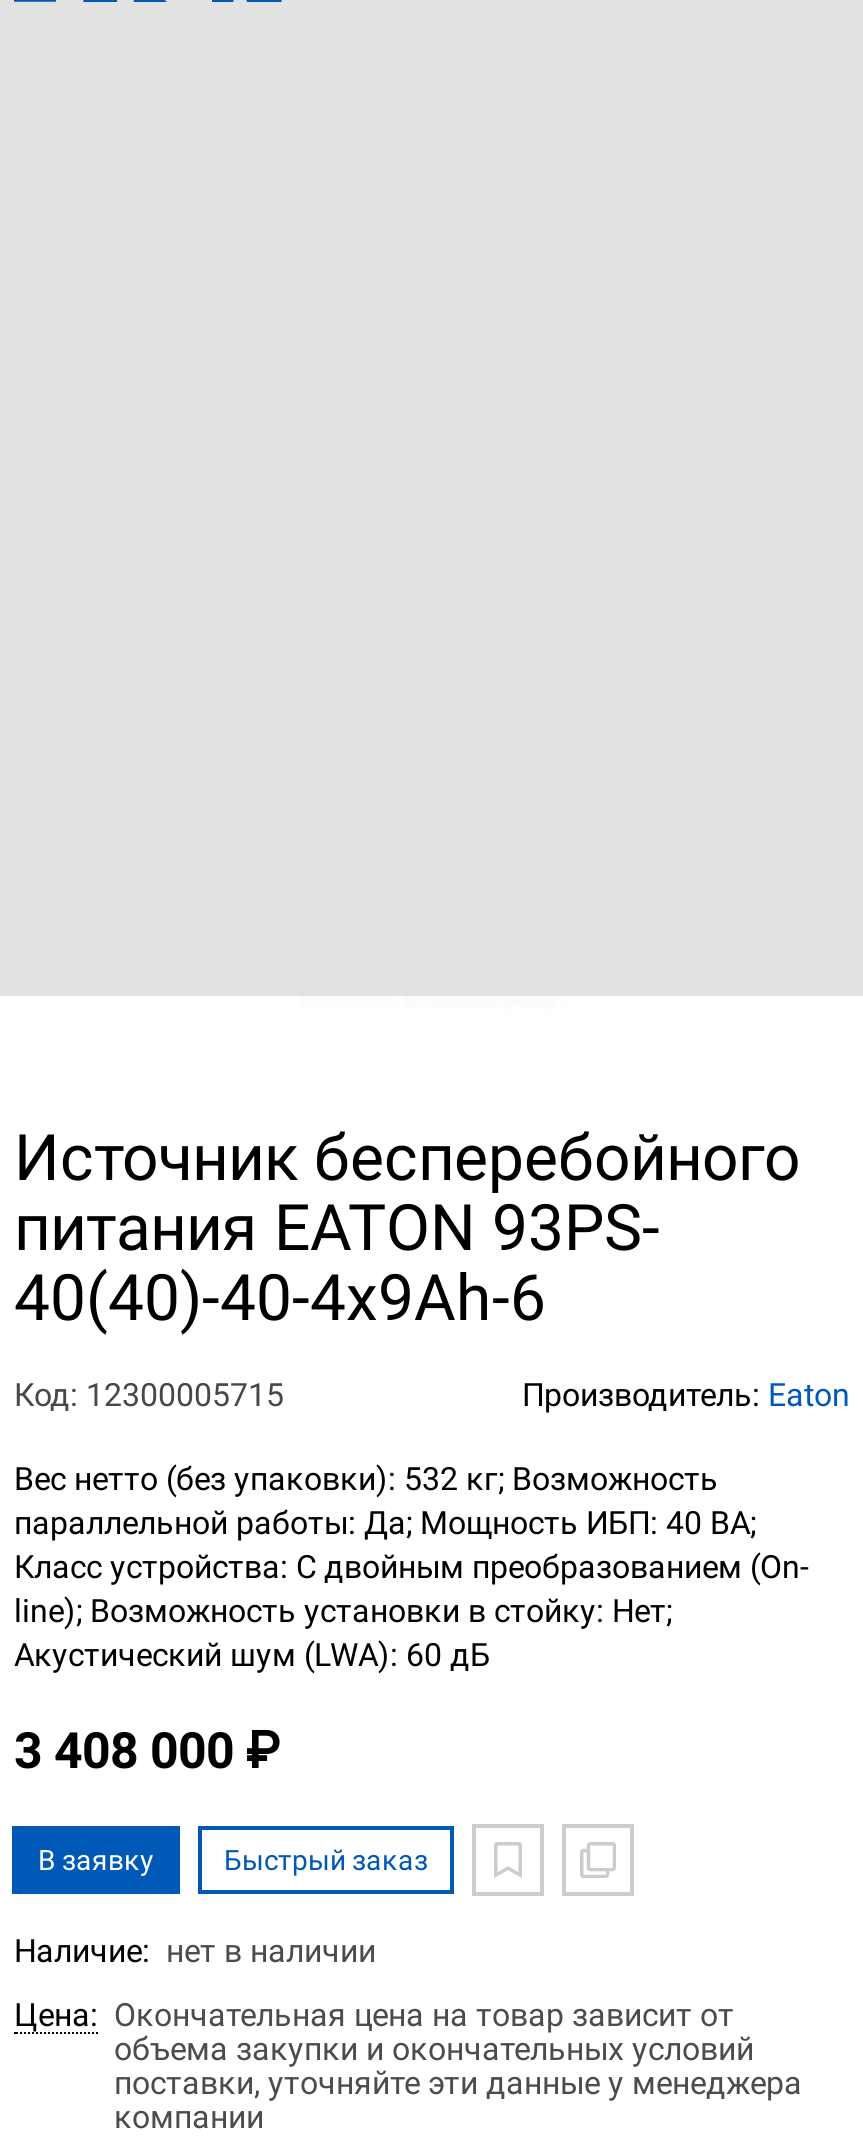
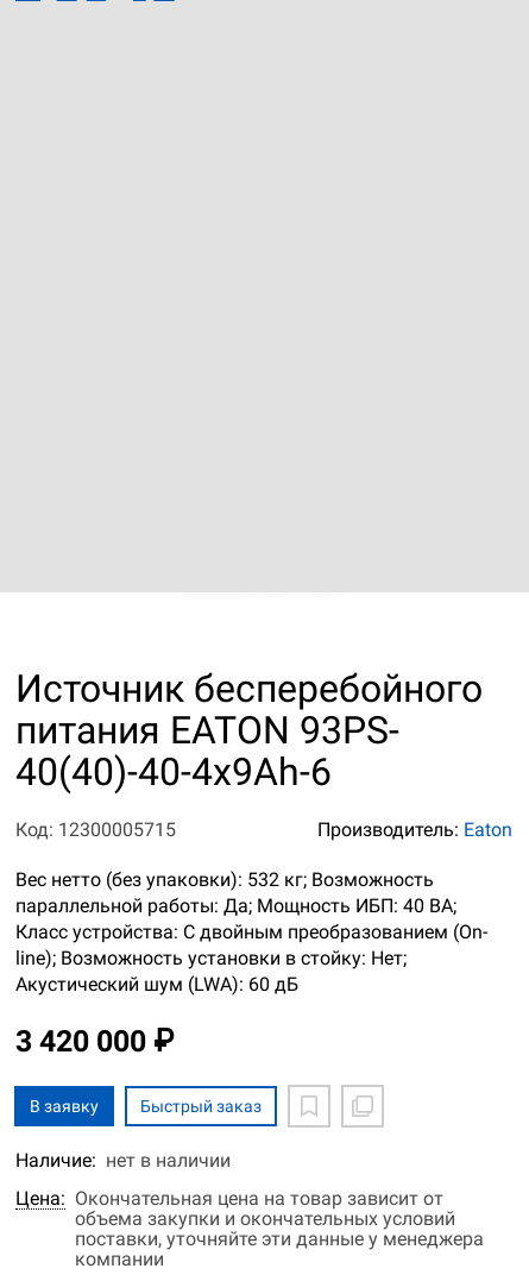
- 3 408 000 ₽
+ 3 420 000 ₽
